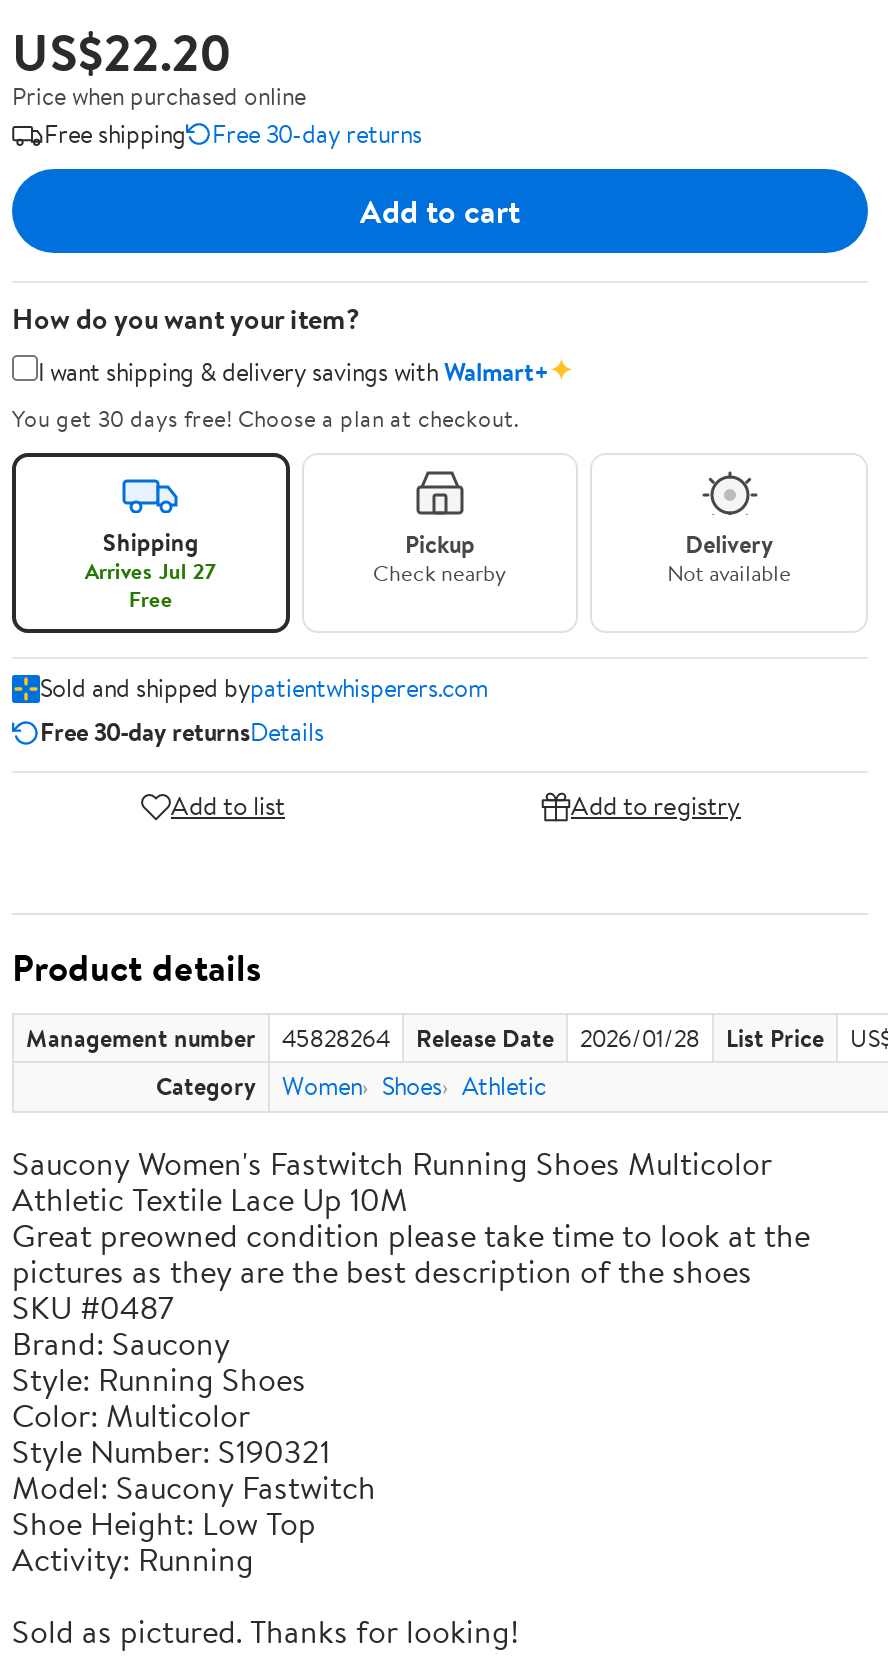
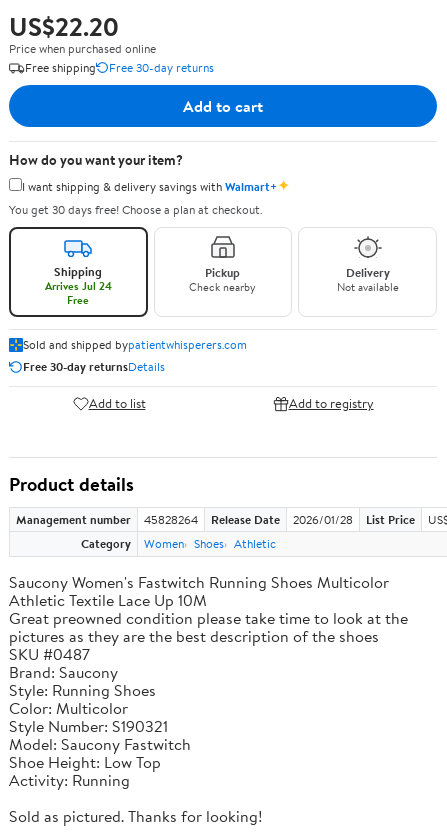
- Arrives Jul 27
+ Arrives Jul 24
